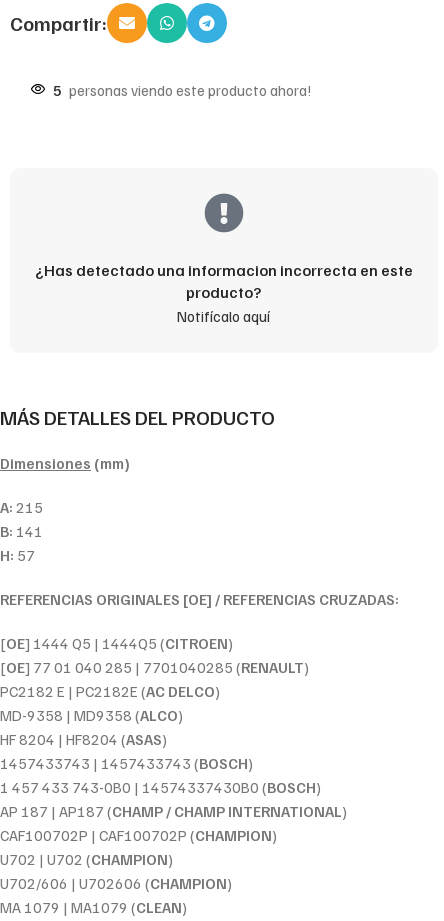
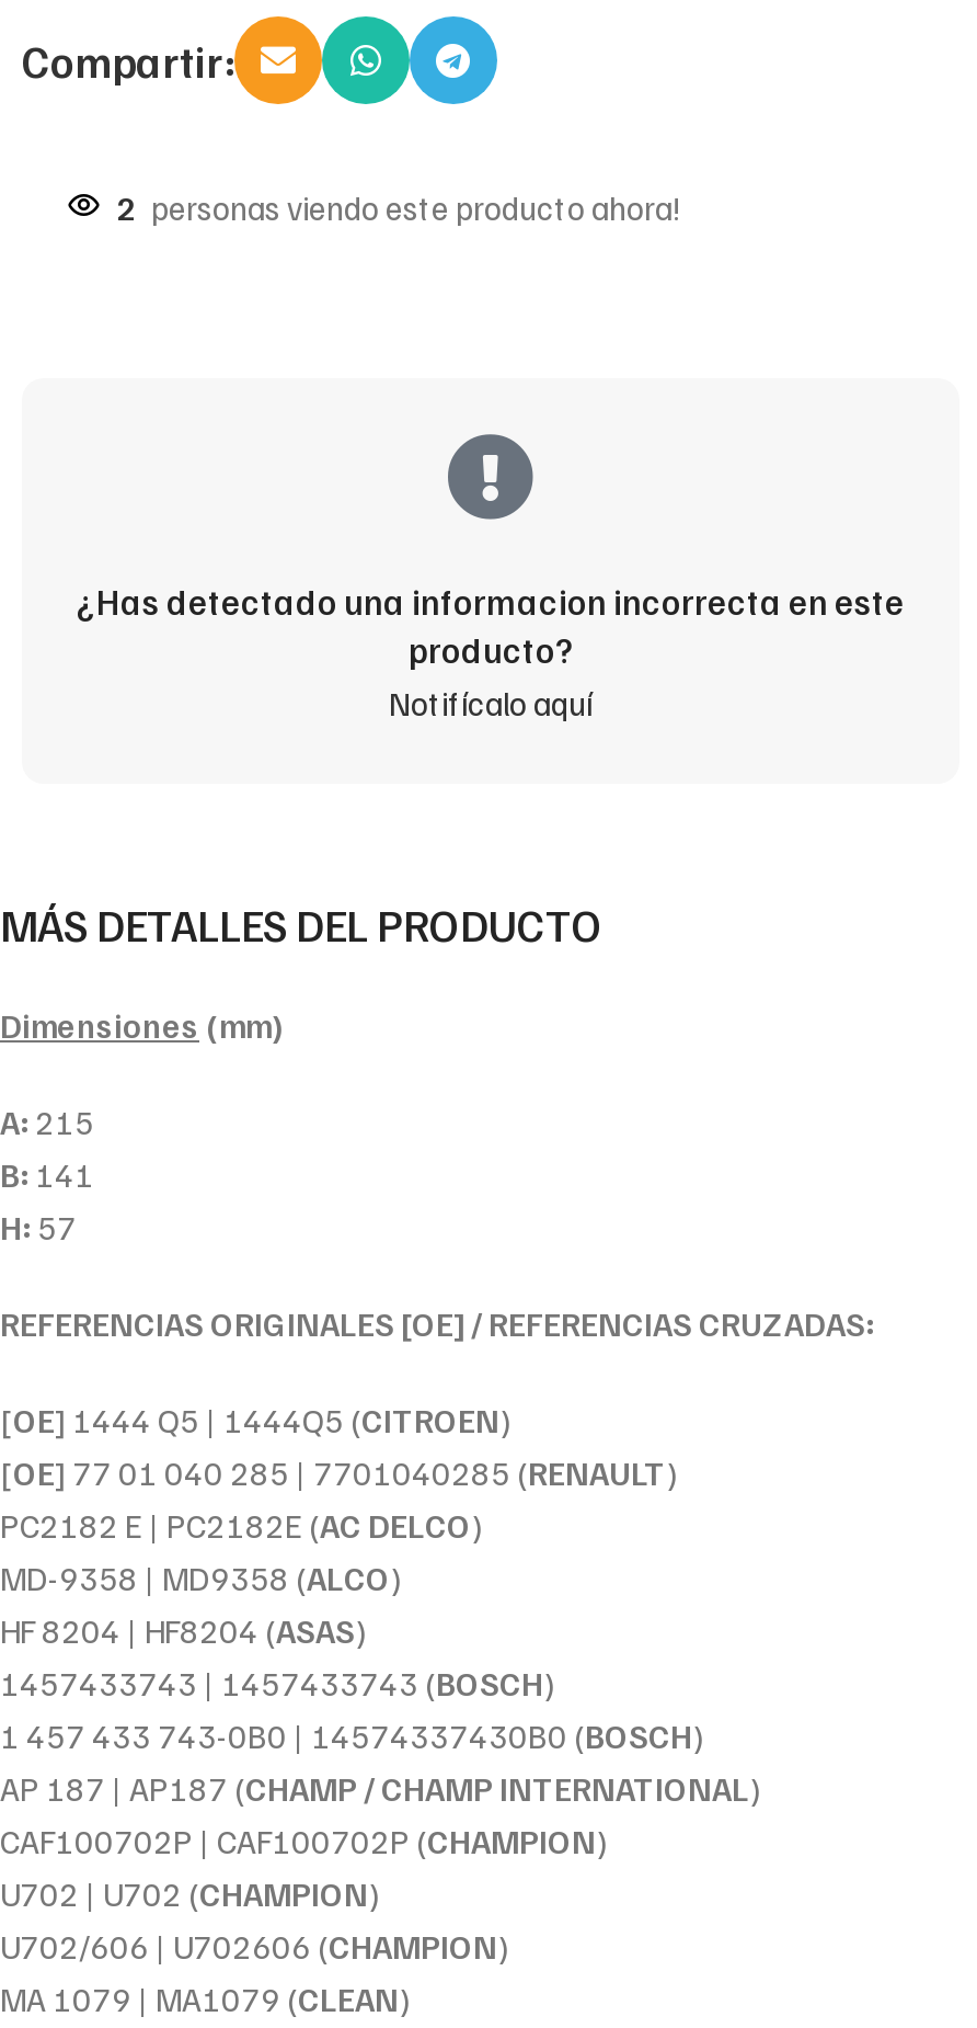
- 5 personas viendo este producto ahora!
+ 2 personas viendo este producto ahora!
